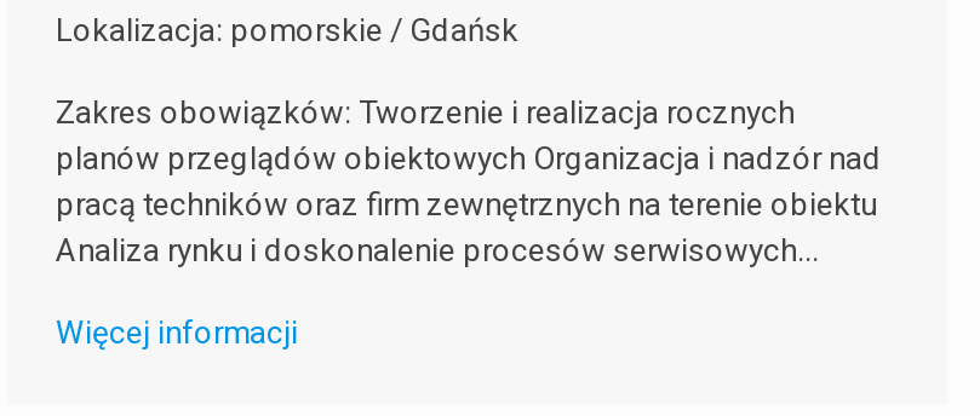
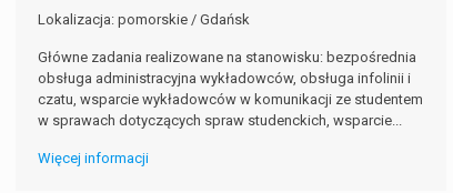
- Zakres obowiązków: Tworzenie i realizacja rocznych
- planów przeglądów obiektowych Organizacja i nadzór nad
- pracą techników oraz firm zewnętrznych na terenie obiektu
- Analiza rynku i doskonalenie procesów serwisowych...
+ Główne zadania realizowane na stanowisku: bezpośrednia
+ obsługa administracyjna wykładowców, obsługa infolinii i
+ czatu, wsparcie wykładowców w komunikacji ze studentem
+ w sprawach dotyczących spraw studenckich, wsparcie...
